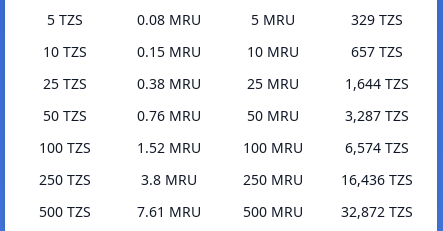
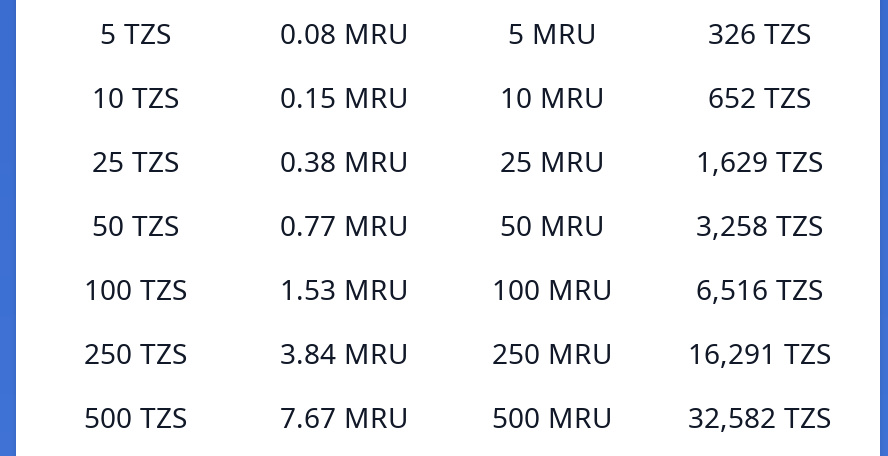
- 329 TZS
+ 326 TZS

- 657 TZS
+ 652 TZS

- 1,644 TZS
+ 1,629 TZS

- 0.76 MRU
+ 0.77 MRU

- 3,287 TZS
+ 3,258 TZS

- 1.52 MRU
+ 1.53 MRU

- 6,574 TZS
+ 6,516 TZS

- 3.8 MRU
+ 3.84 MRU

- 250 MRU 16,436 TZS
+ 250 MRU 16,291 TZS

- 7.61 MRU
+ 7.67 MRU

- 500 MRU 32,872 TZS
+ 500 MRU 32,582 TZS
